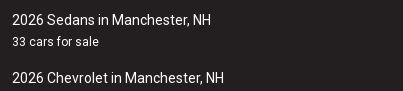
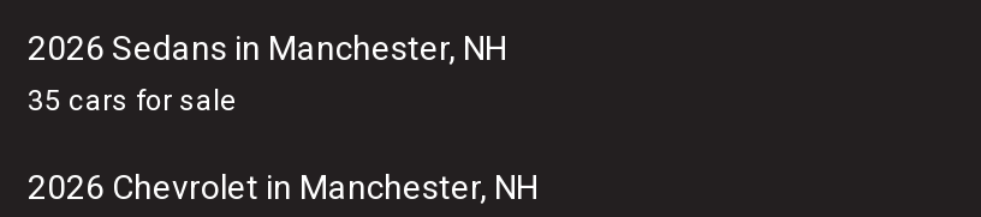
- 33 cars for sale
+ 35 cars for sale
